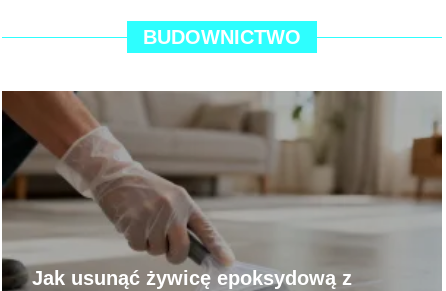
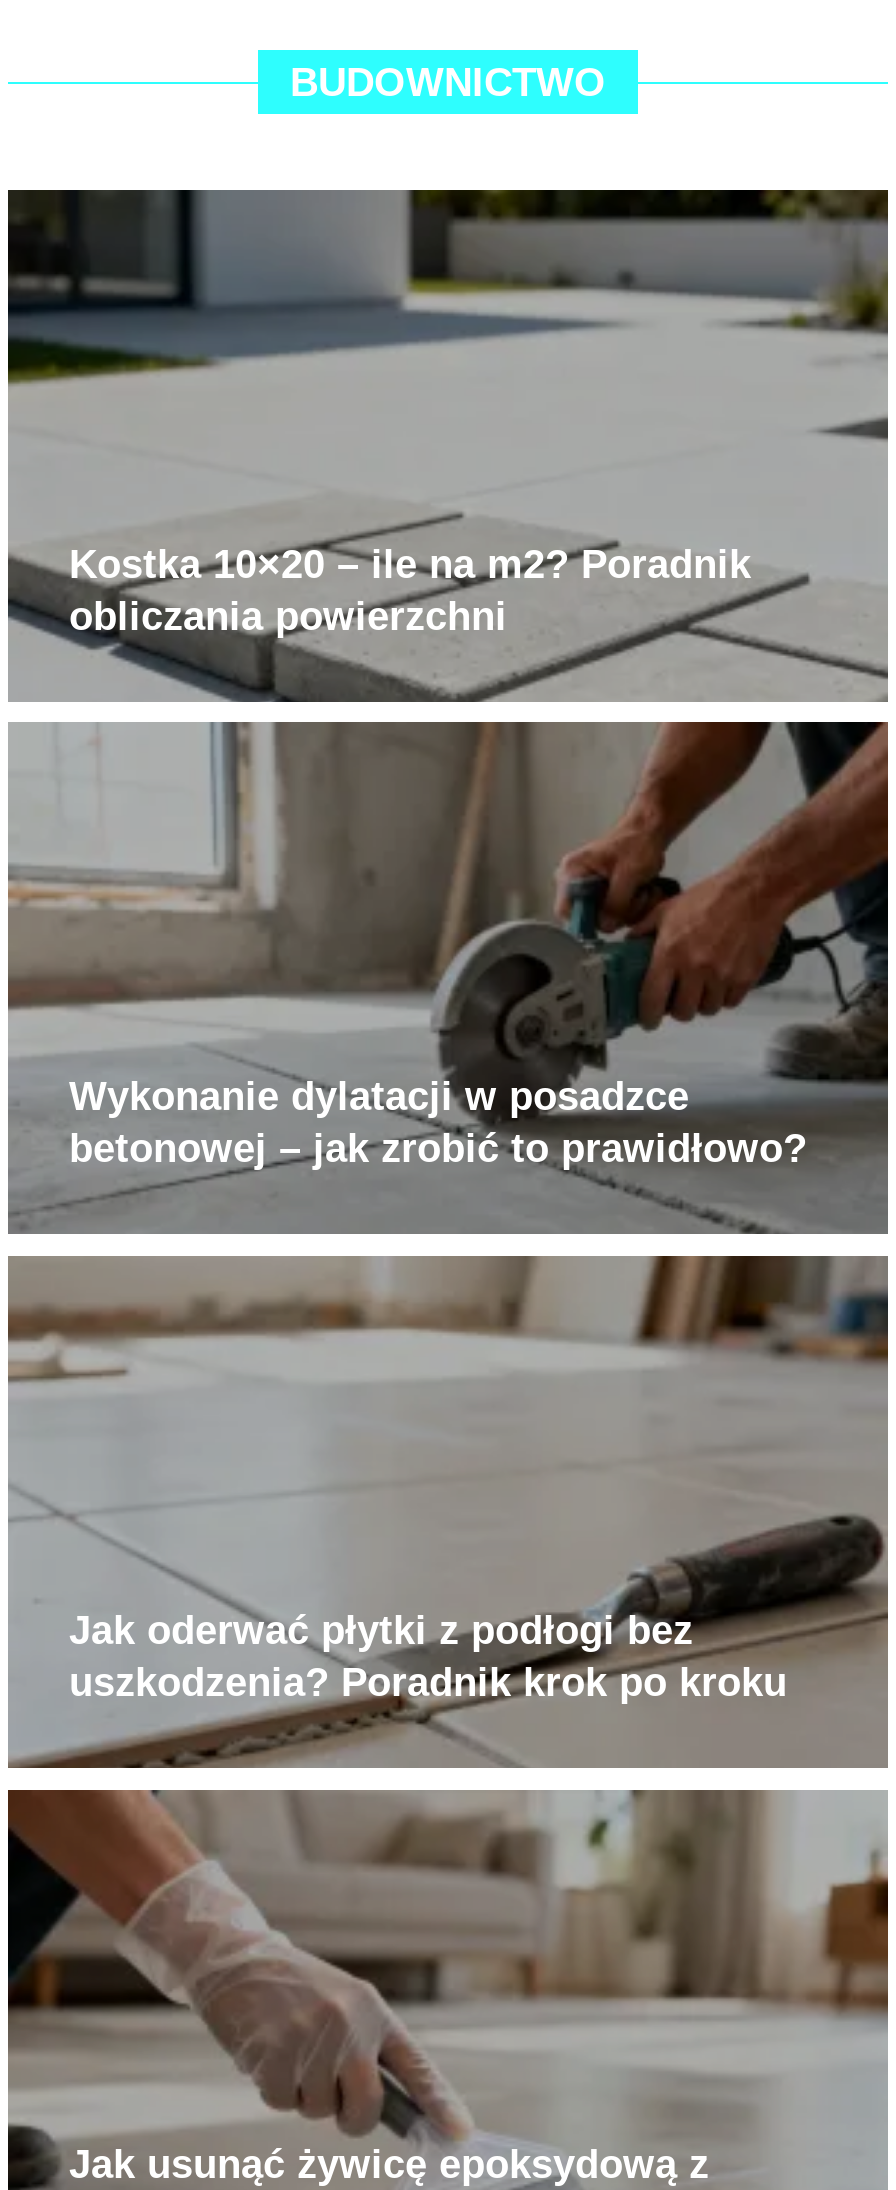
+ [image]
+ Wykonanie dylatacji w posadzce
+ betonowej – jak zrobić to prawidłowo?

+ [image]
+ Jak oderwać płytki z podłogi bez
+ uszkodzenia? Poradnik krok po kroku

+ [image]
+ Kostka 10×20 – ile na m2? Poradnik
+ obliczania powierzchni
